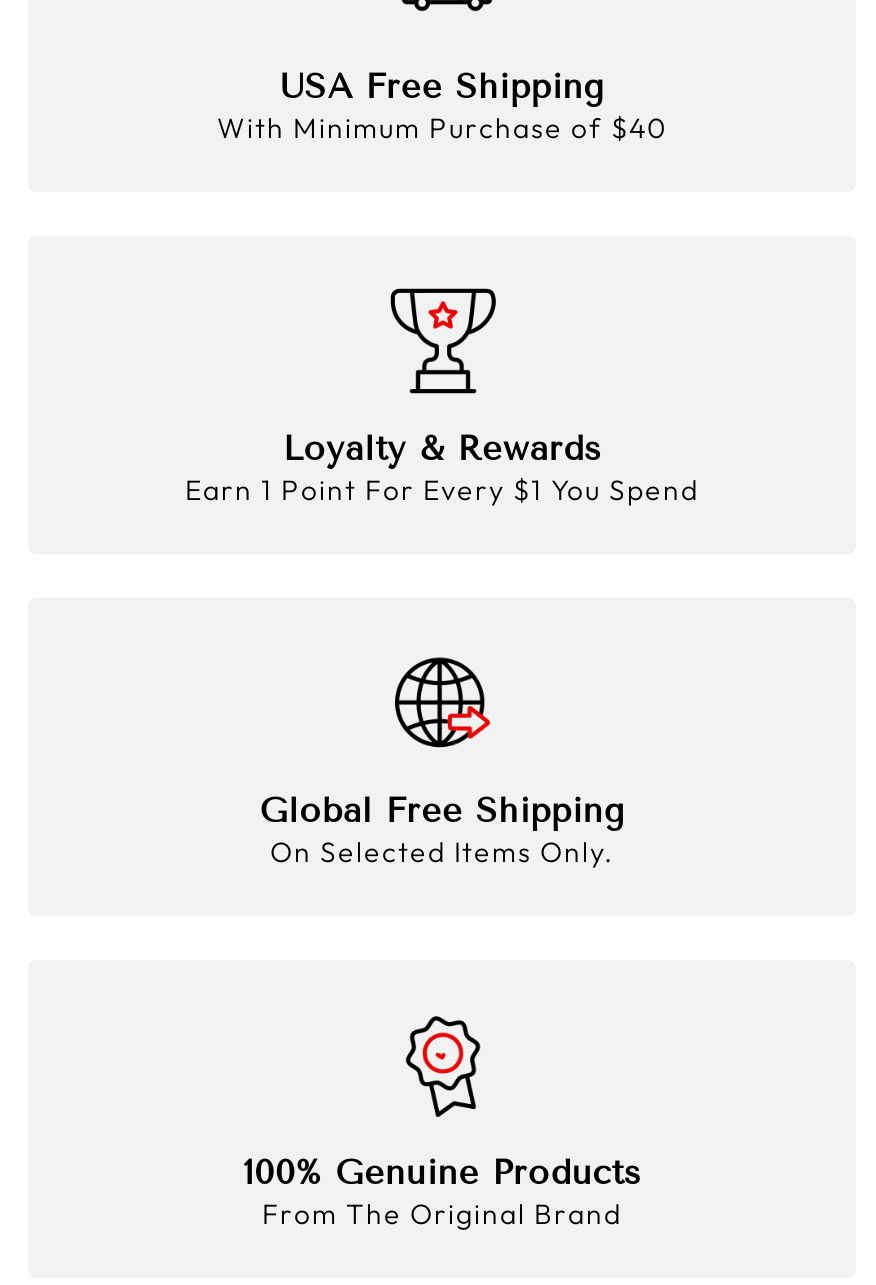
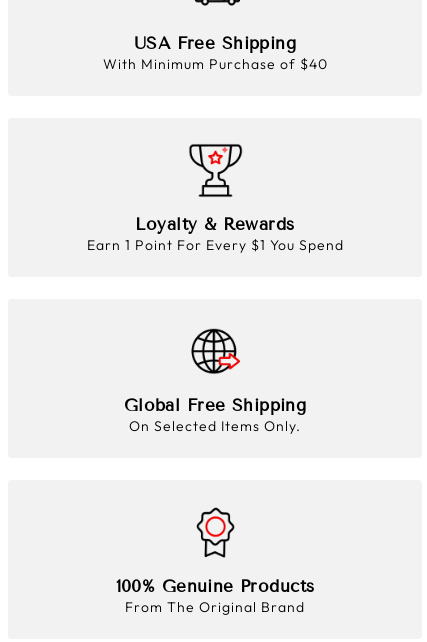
- [image]
+ [image]
